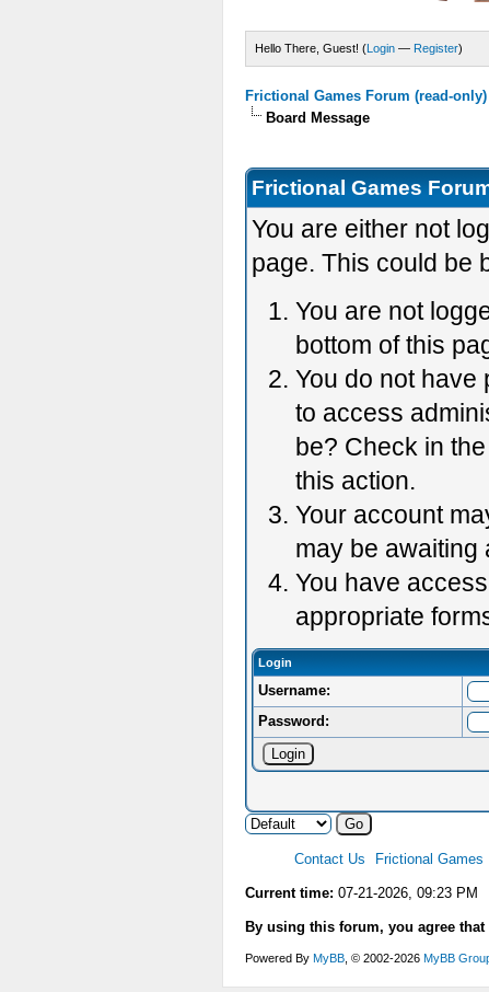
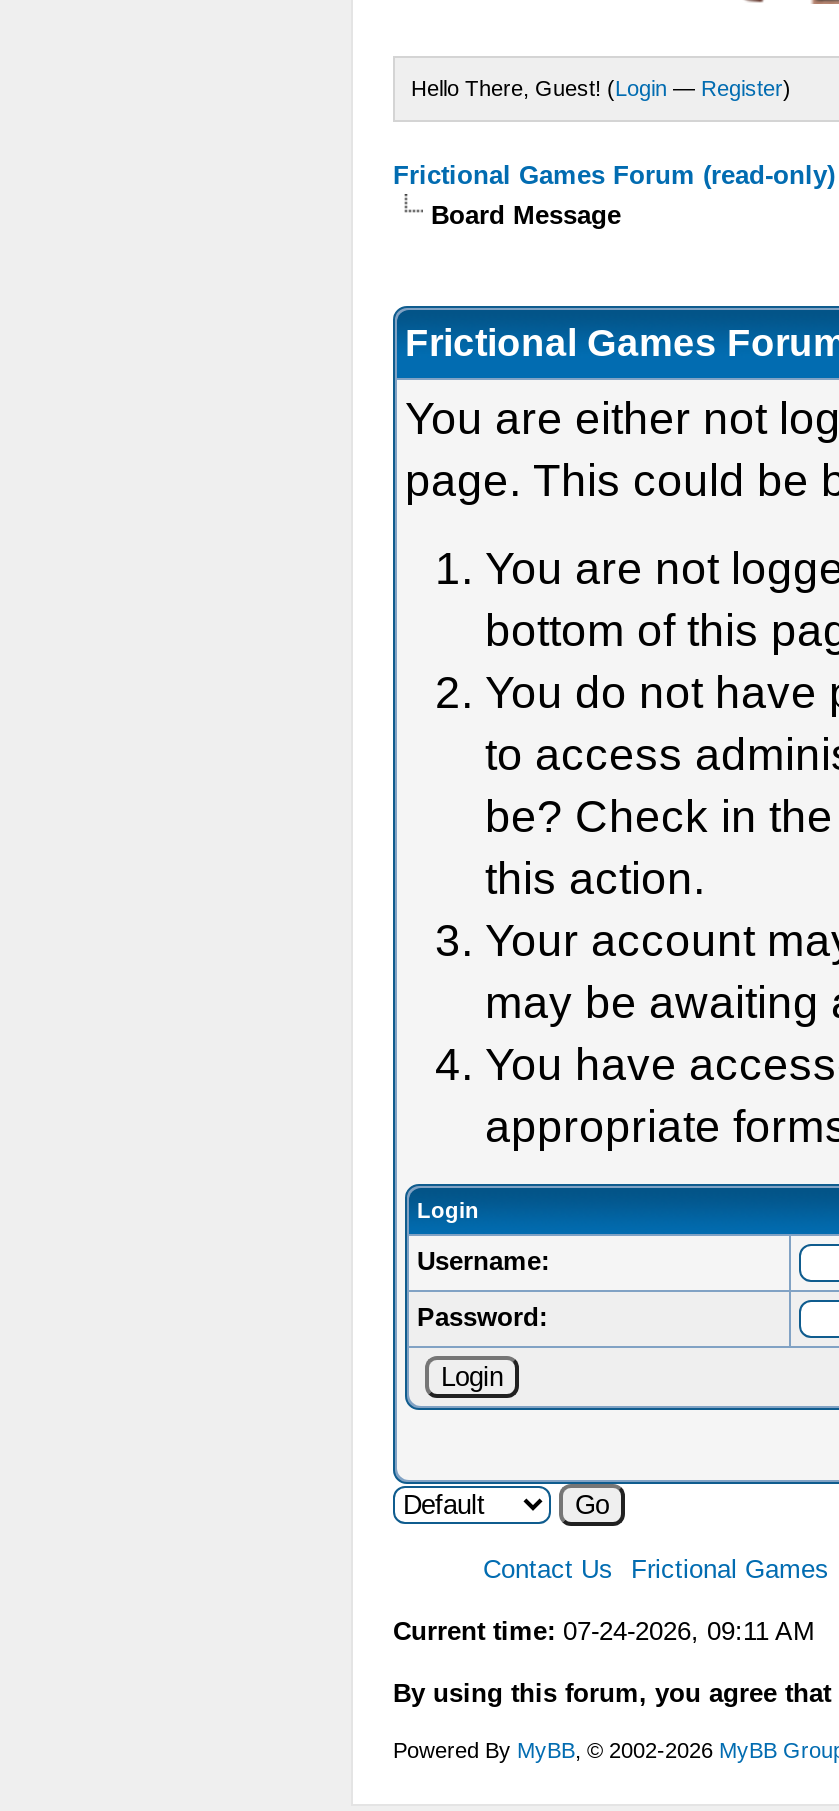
- Current time: 07-21-2026, 09:23 PM
+ Current time: 07-24-2026, 09:11 AM
